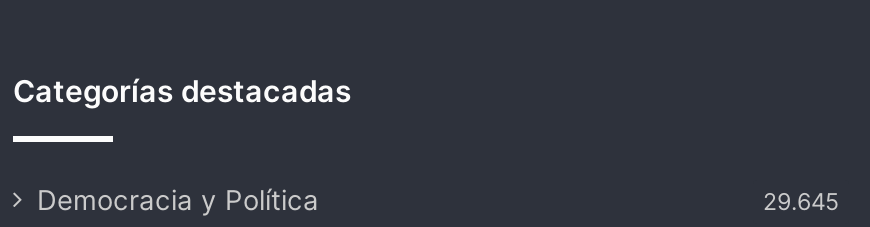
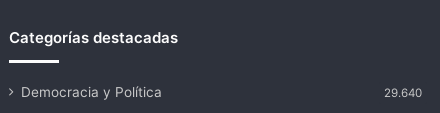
- 29.645
+ 29.640
